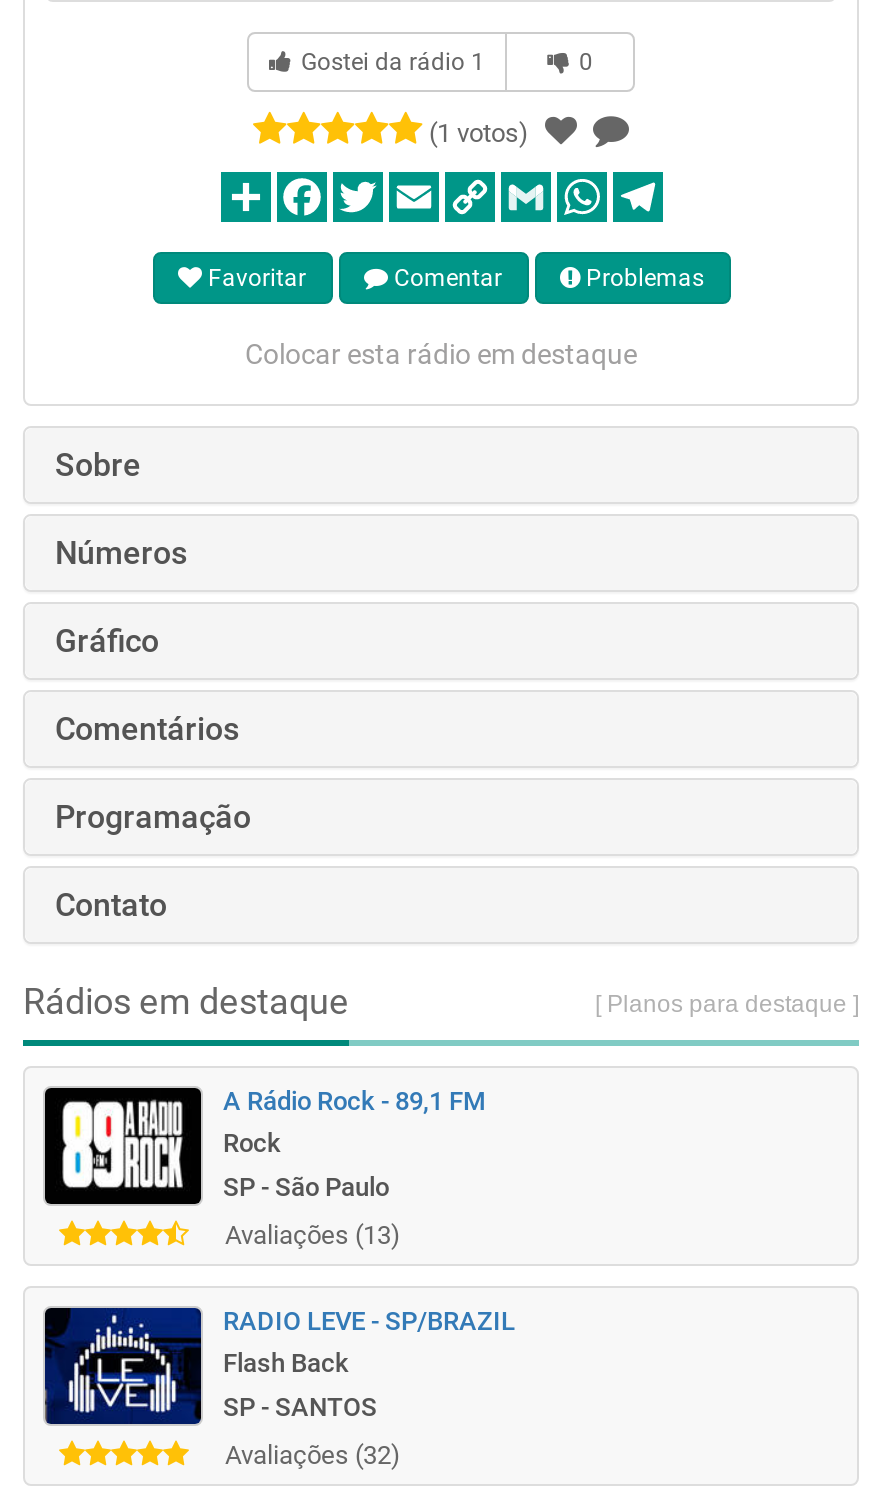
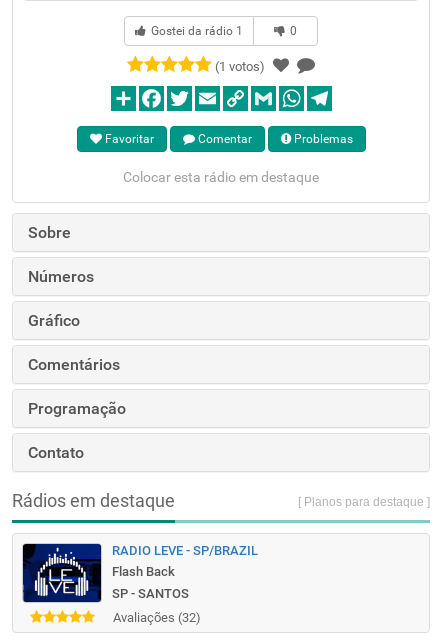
- [image]
- A Rádio Rock - 89,1 FM
- Rock
- SP - São Paulo
- Avaliações (13)
